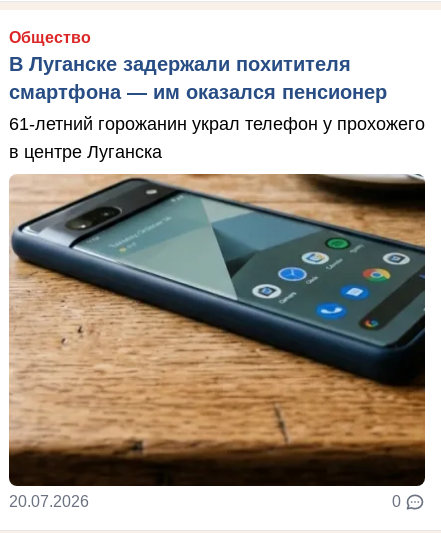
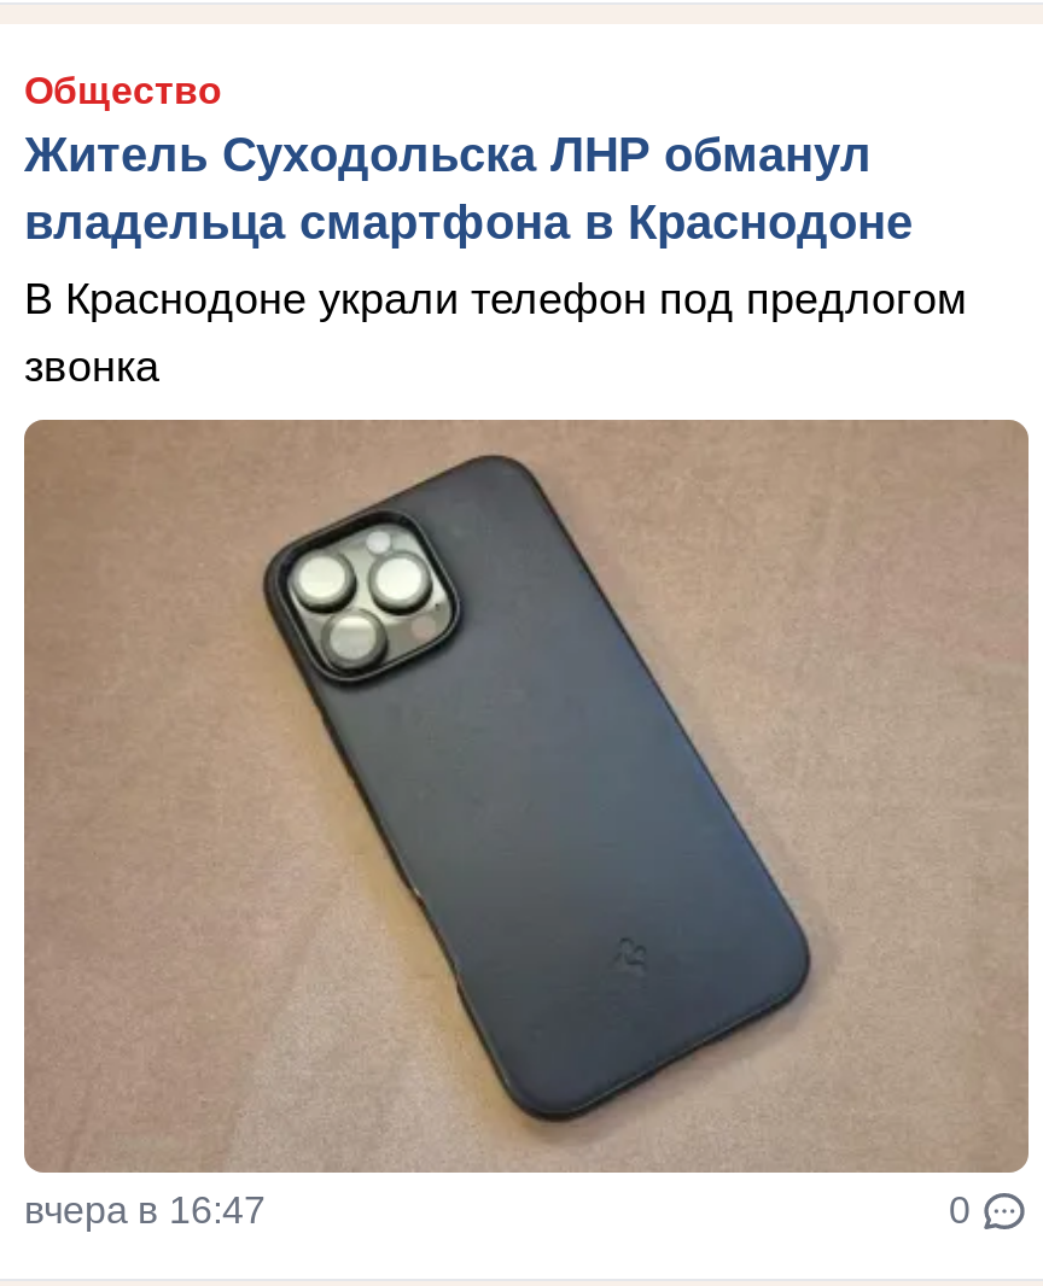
- В Луганске задержали похитителя
- смартфона — им оказался пенсионер
+ Житель Суходольска ЛНР обманул
+ владельца смартфона в Краснодоне

- 61-летний горожанин украл телефон у прохожего
- в центре Луганска
+ В Краснодоне украли телефон под предлогом
+ звонка

- [image]
- 20.07.2026
+ [image]
+ вчера в 16:47
